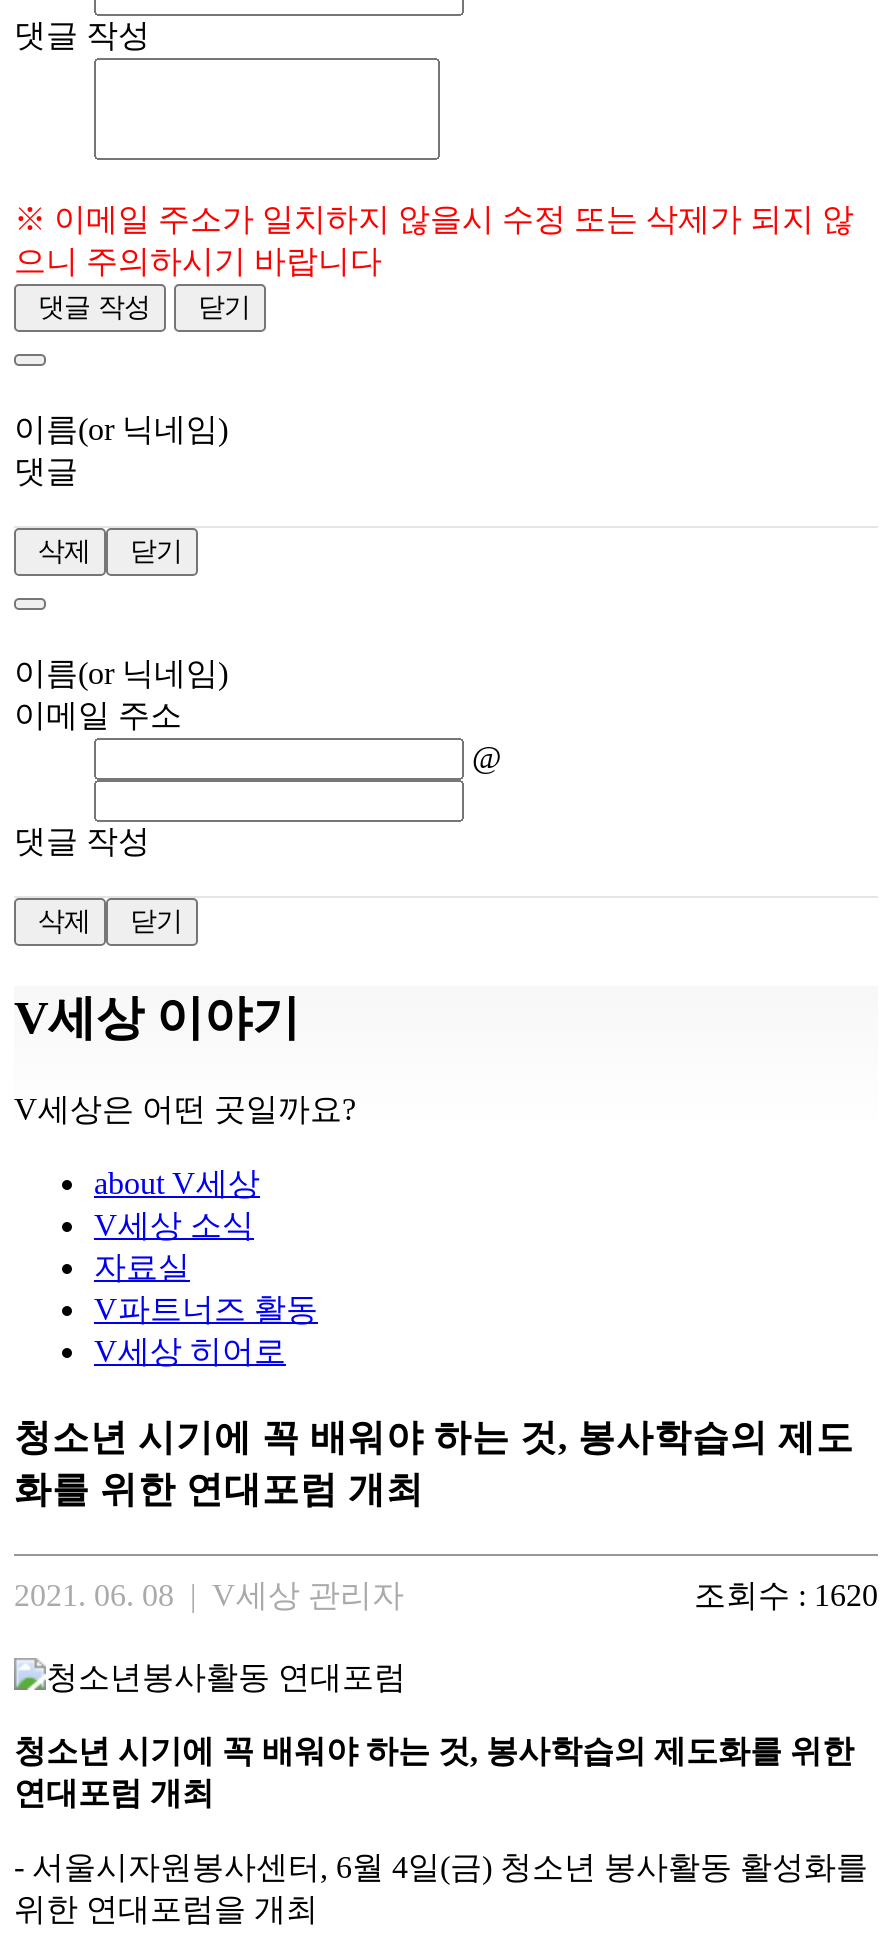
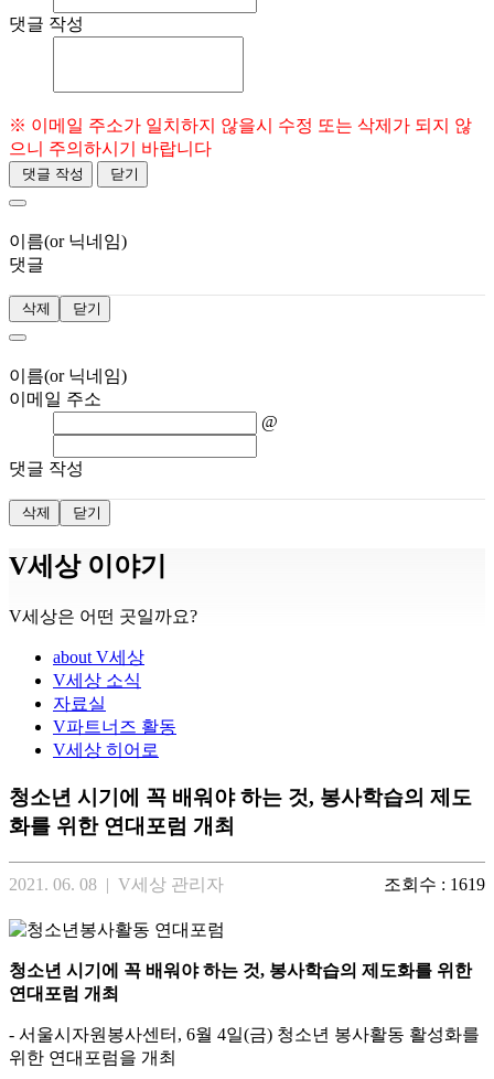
- 조회수 : 1620
+ 조회수 : 1619
